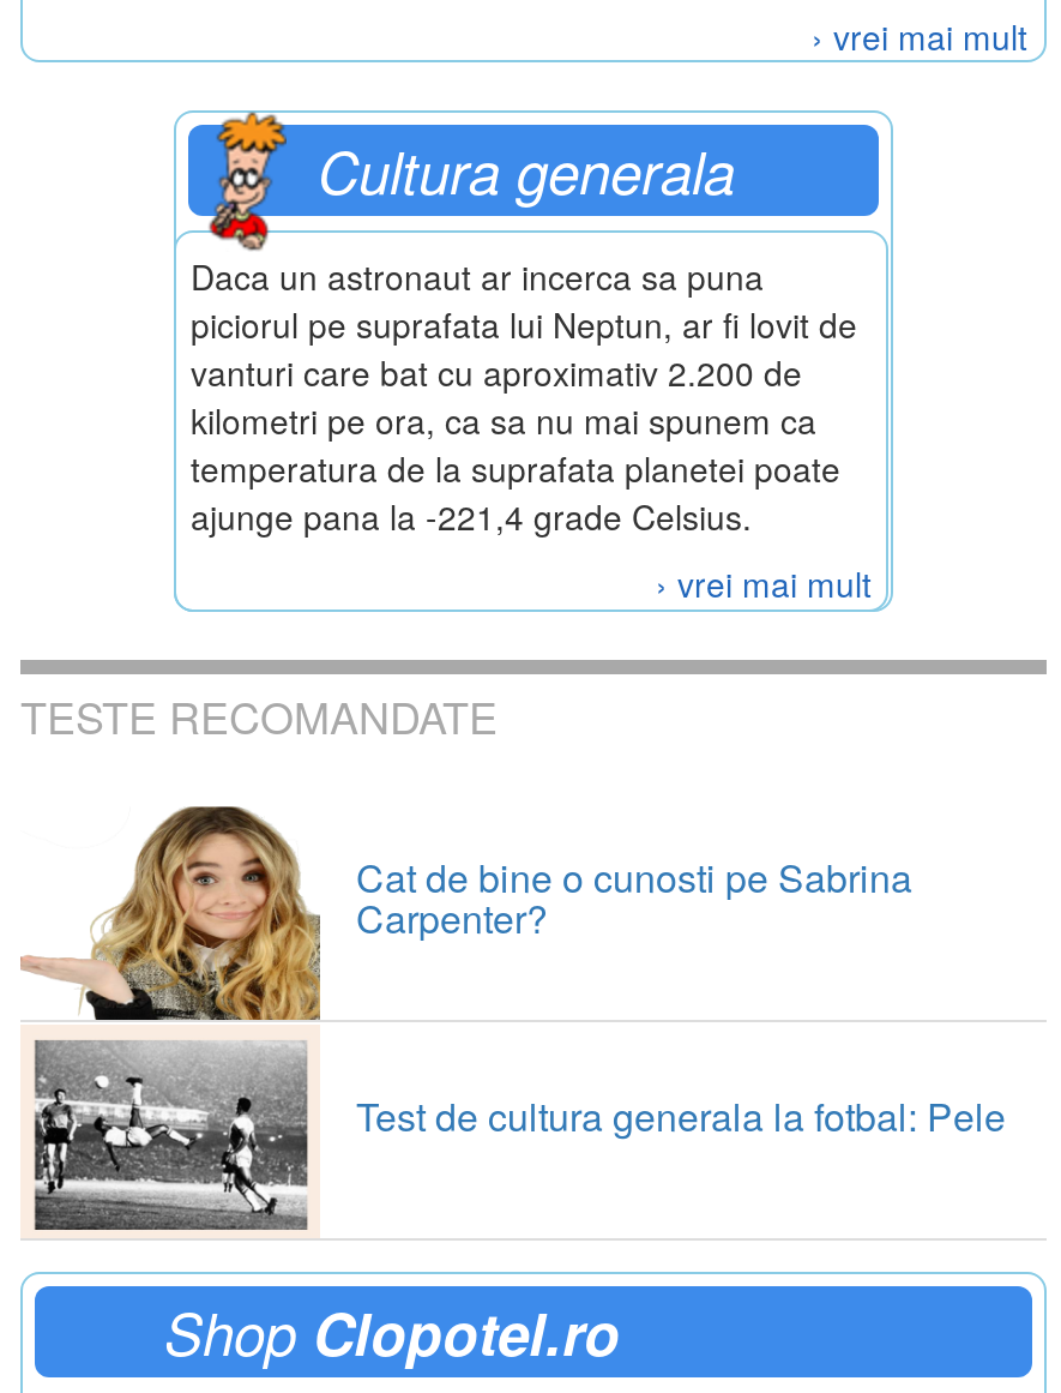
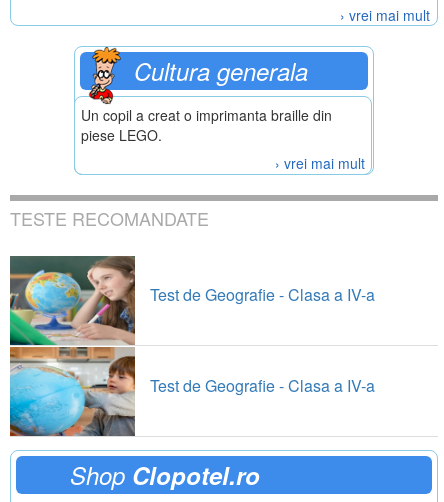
- Daca un astronaut ar incerca sa puna
- piciorul pe suprafata lui Neptun, ar fi lovit de
- vanturi care bat cu aproximativ 2.200 de
- kilometri pe ora, ca sa nu mai spunem ca
- temperatura de la suprafata planetei poate
- ajunge pana la -221,4 grade Celsius.
+ Un copil a creat o imprimanta braille din
+ piese LEGO.

- [image]
- Cat de bine o cunosti pe Sabrina
- Carpenter?
+ [image]
+ Test de Geografie - Clasa a IV-a

- Test de cultura generala la fotbal: Pele
+ Test de Geografie - Clasa a IV-a
